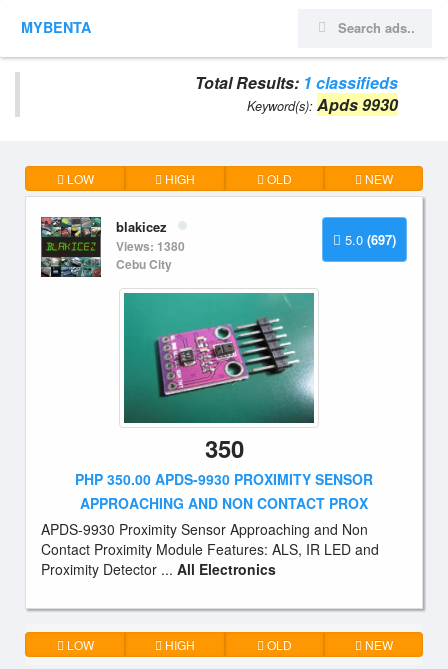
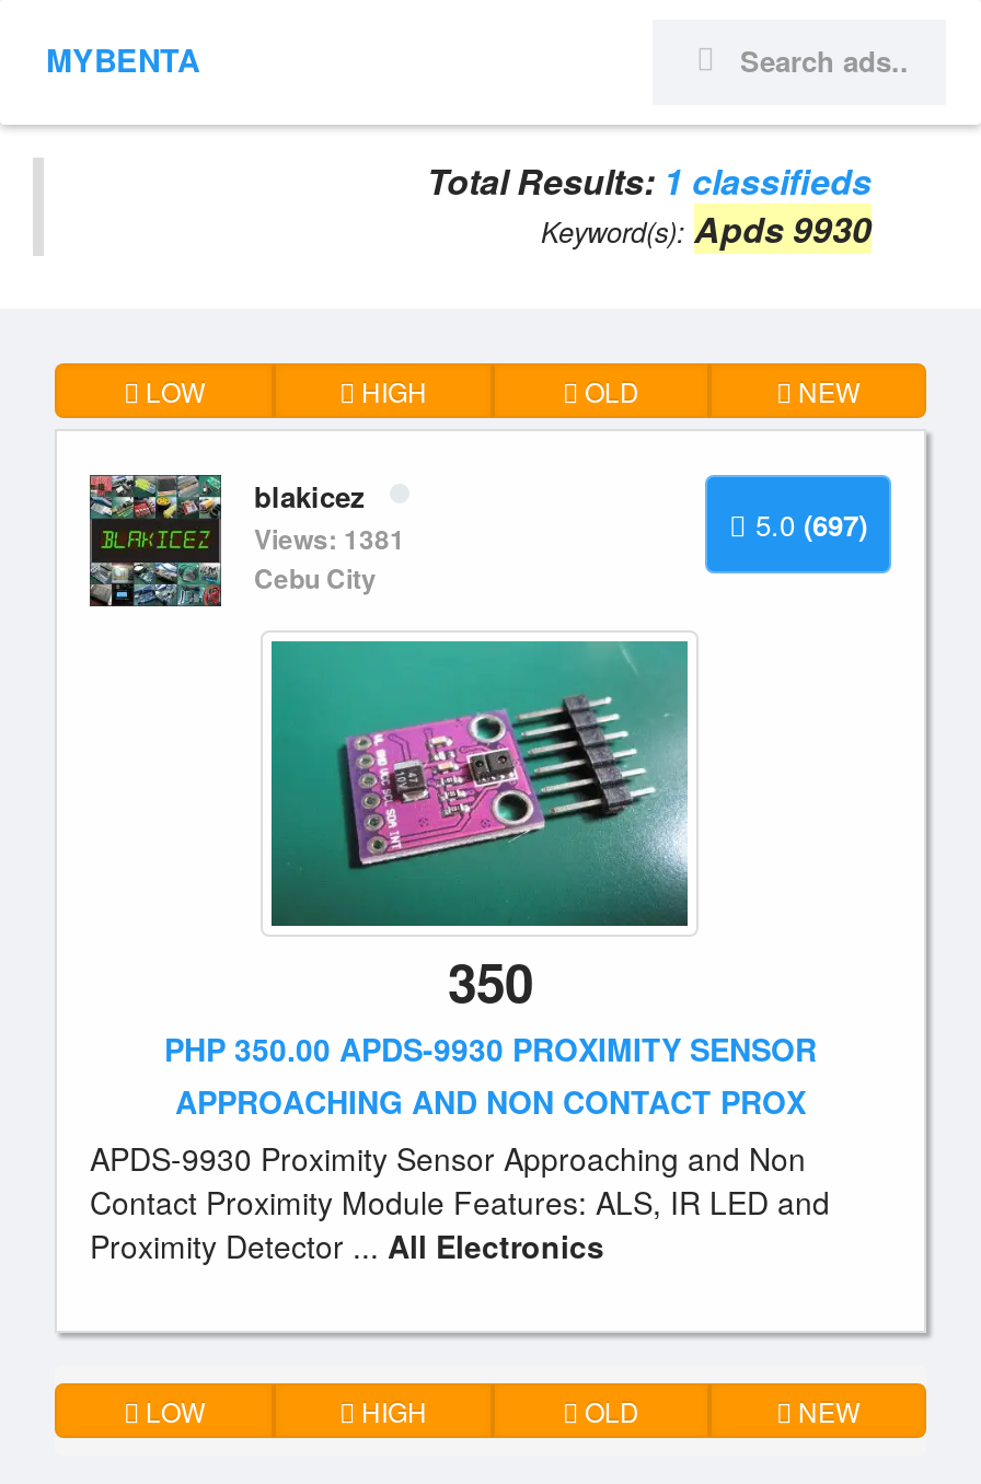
- Views: 1380
+ Views: 1381
